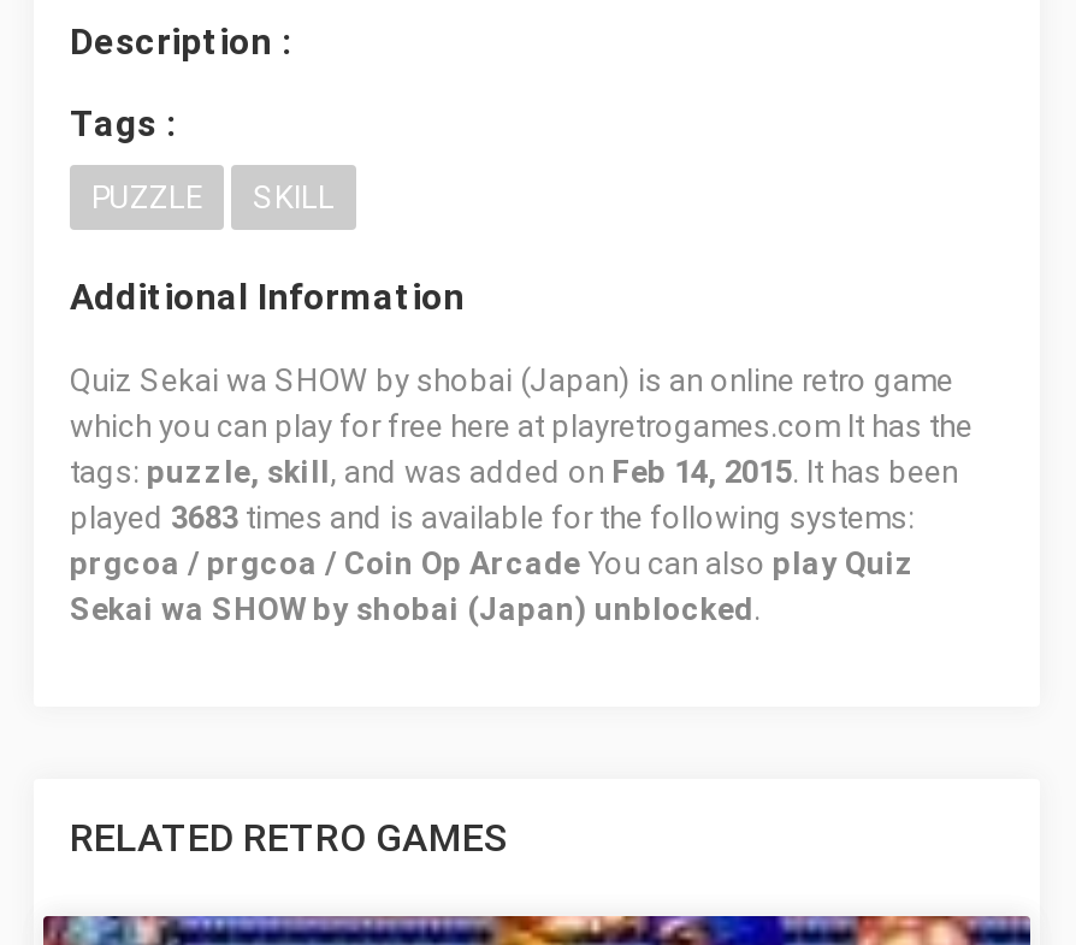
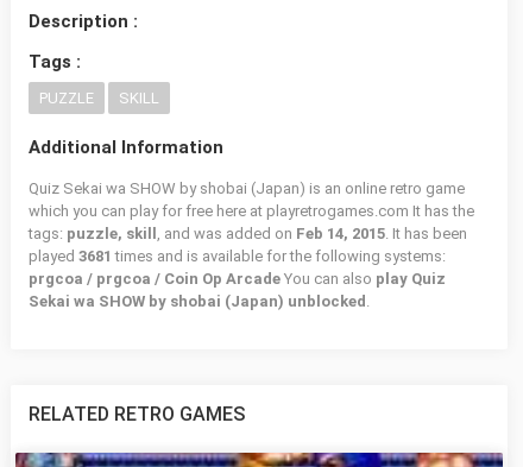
- played 3683 times and is available for the following systems:
+ played 3681 times and is available for the following systems:
